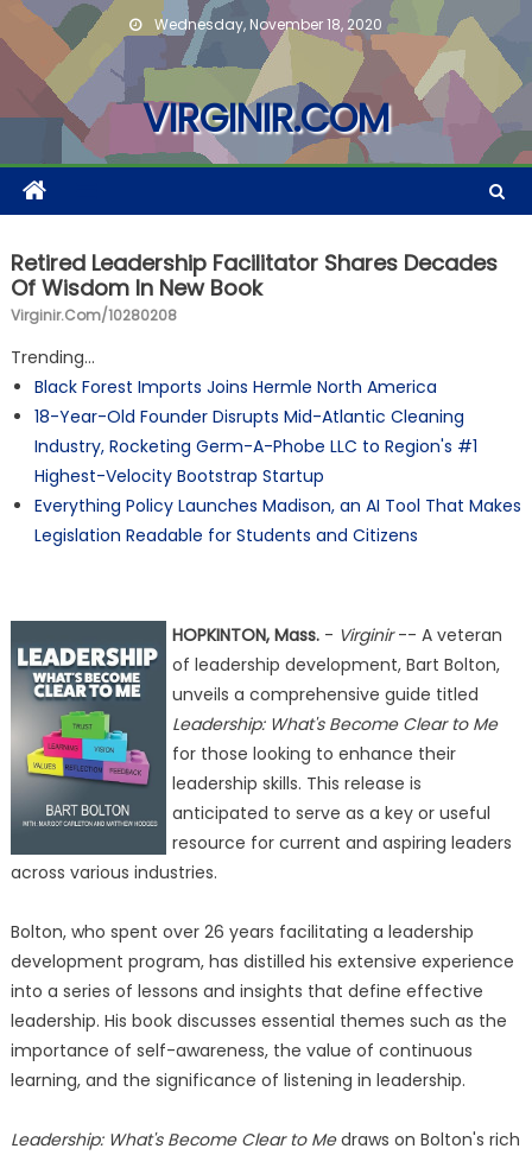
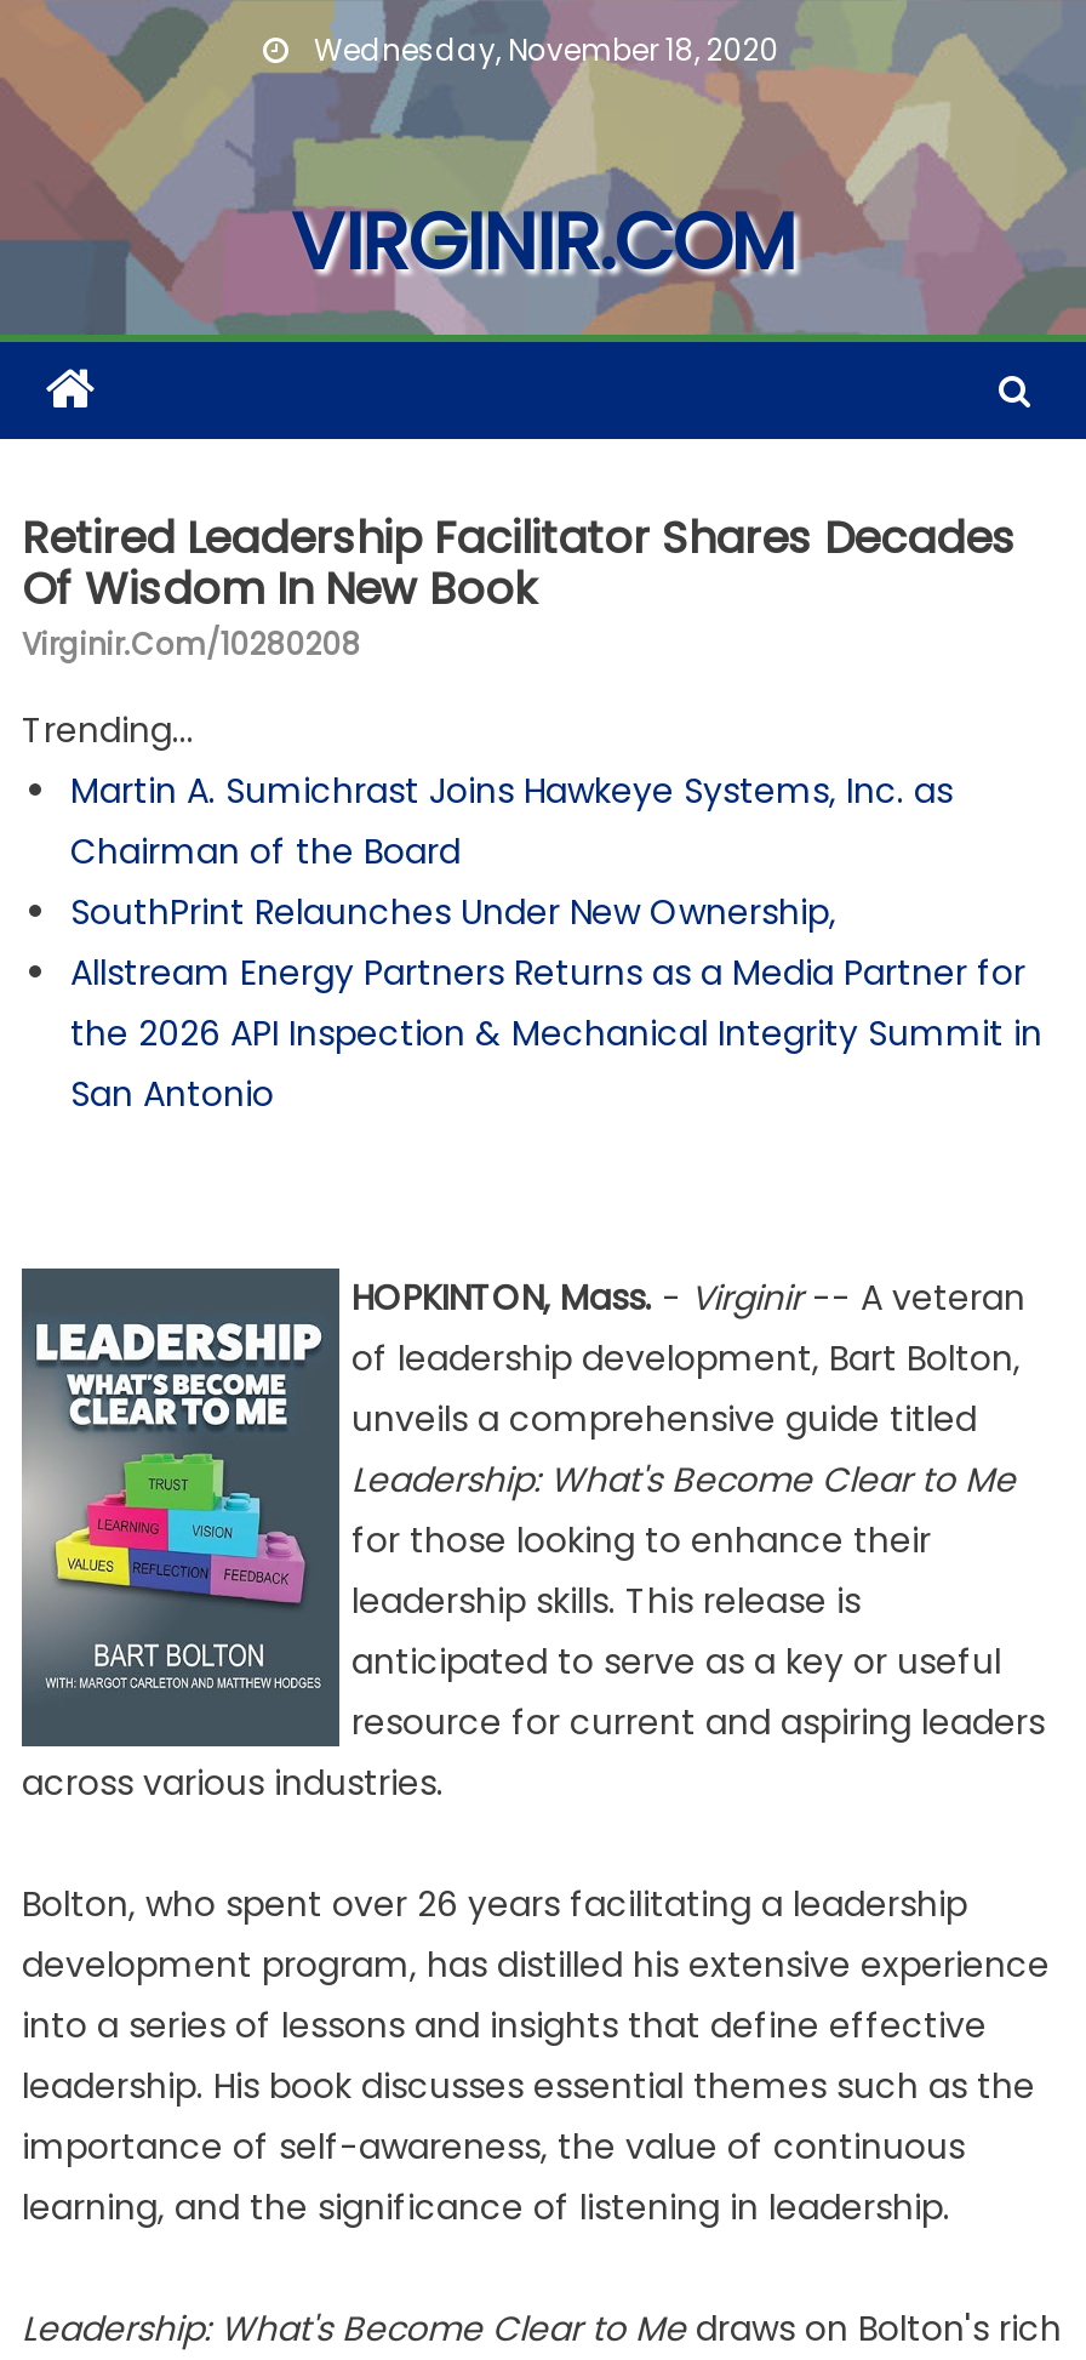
- Black Forest Imports Joins Hermle North America
- 18-Year-Old Founder Disrupts Mid-Atlantic Cleaning
- Industry, Rocketing Germ-A-Phobe LLC to Region's #1
- Highest-Velocity Bootstrap Startup
- Everything Policy Launches Madison, an AI Tool That Makes
- Legislation Readable for Students and Citizens
+ Martin A. Sumichrast Joins Hawkeye Systems, Inc. as
+ Chairman of the Board
+ SouthPrint Relaunches Under New Ownership,
+ Allstream Energy Partners Returns as a Media Partner for
+ the 2026 API Inspection & Mechanical Integrity Summit in
+ San Antonio
